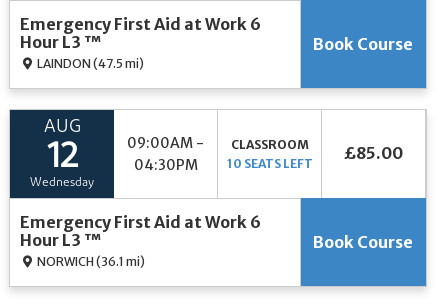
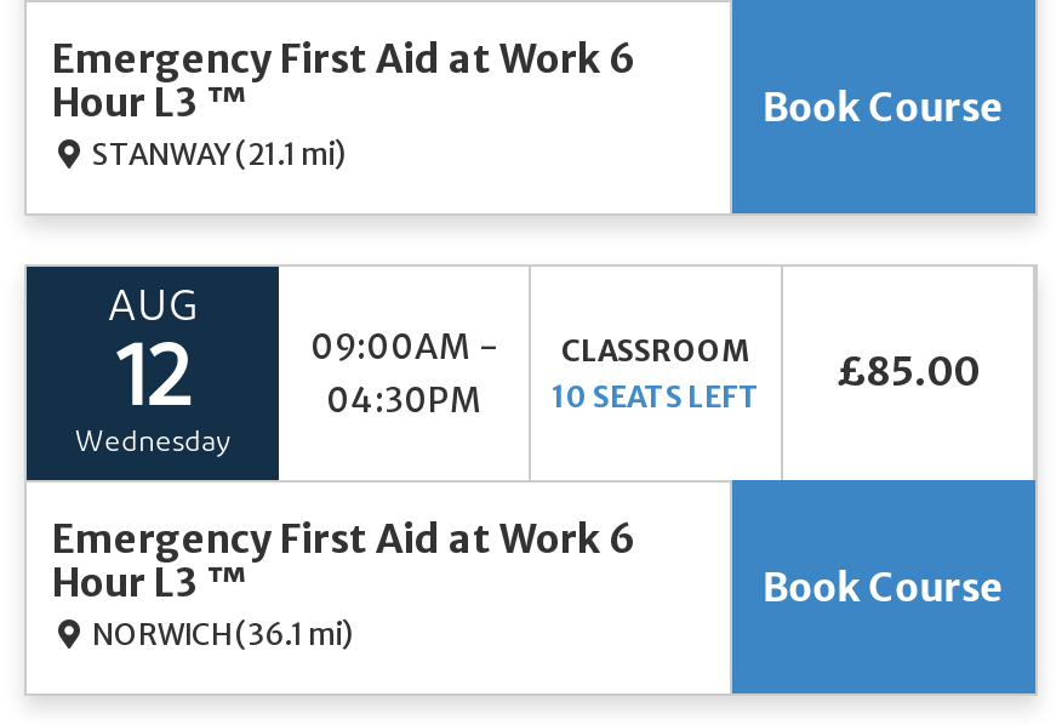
- LAINDON (47.5 mi)
+ STANWAY (21.1 mi)
